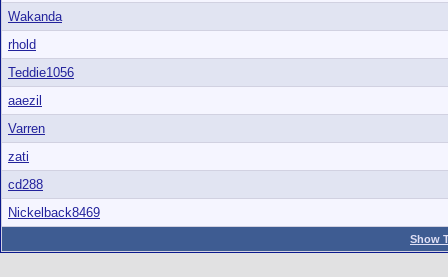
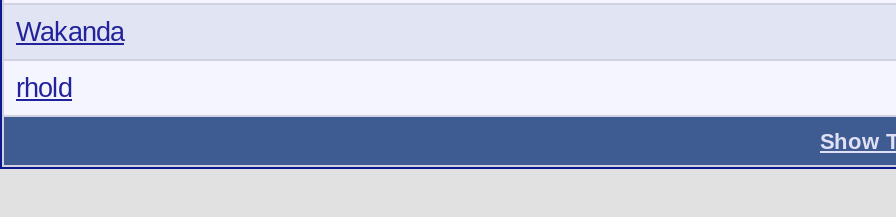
- Teddie1056
- aaezil
- Varren
- zati
- cd288
- Nickelback8469
